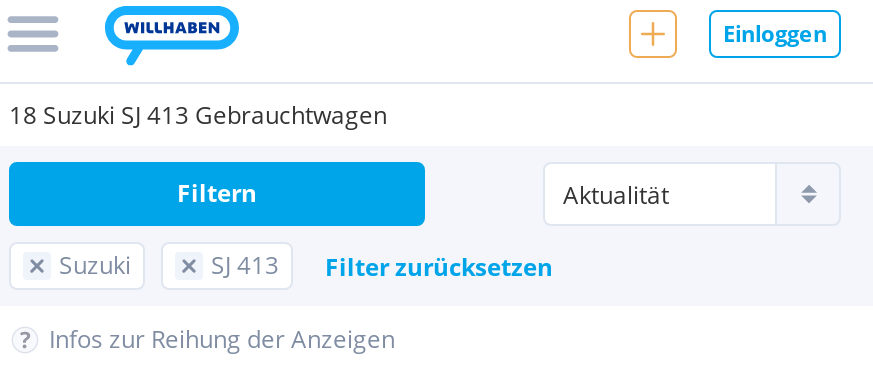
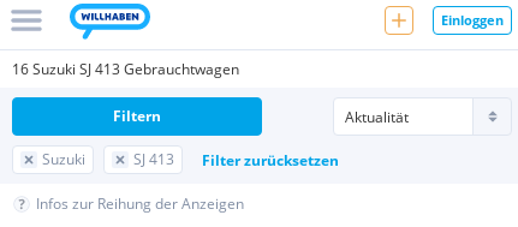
- 18 Suzuki SJ 413 Gebrauchtwagen
+ 16 Suzuki SJ 413 Gebrauchtwagen
